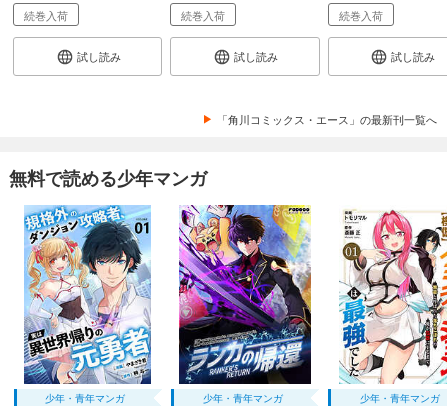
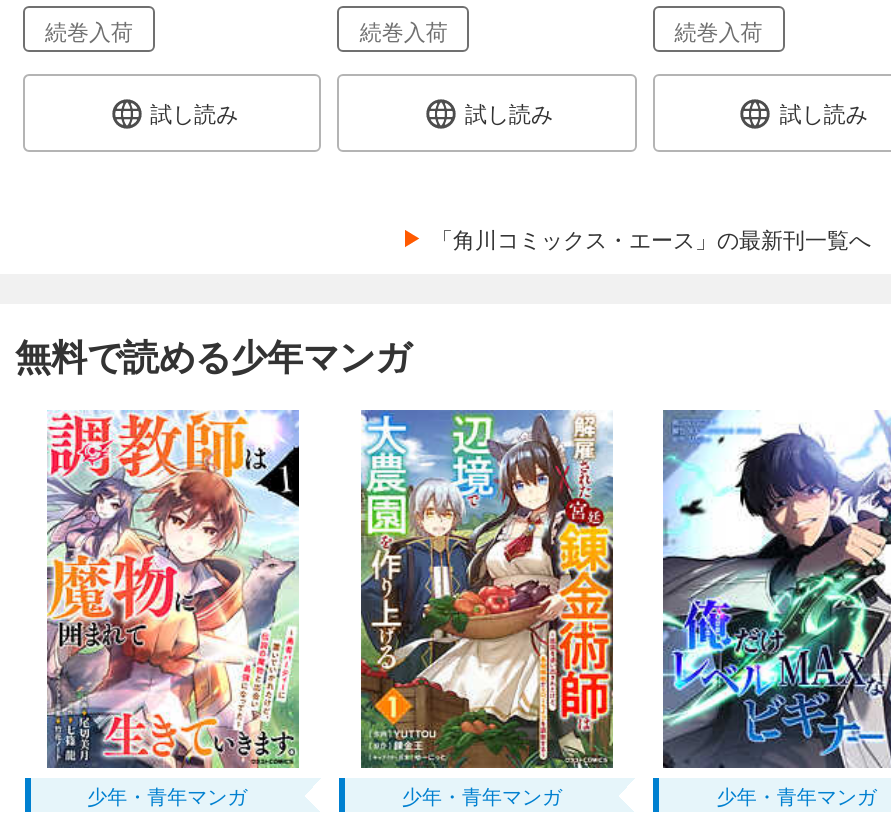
- [image]
+ [image]

- [image]
+ [image]

- [image]
+ [image]
